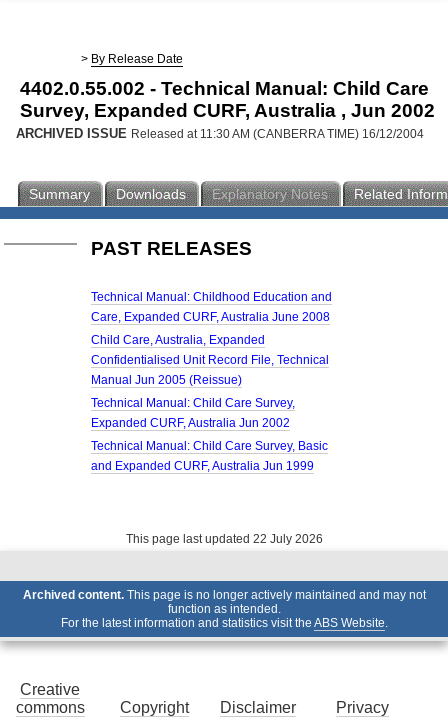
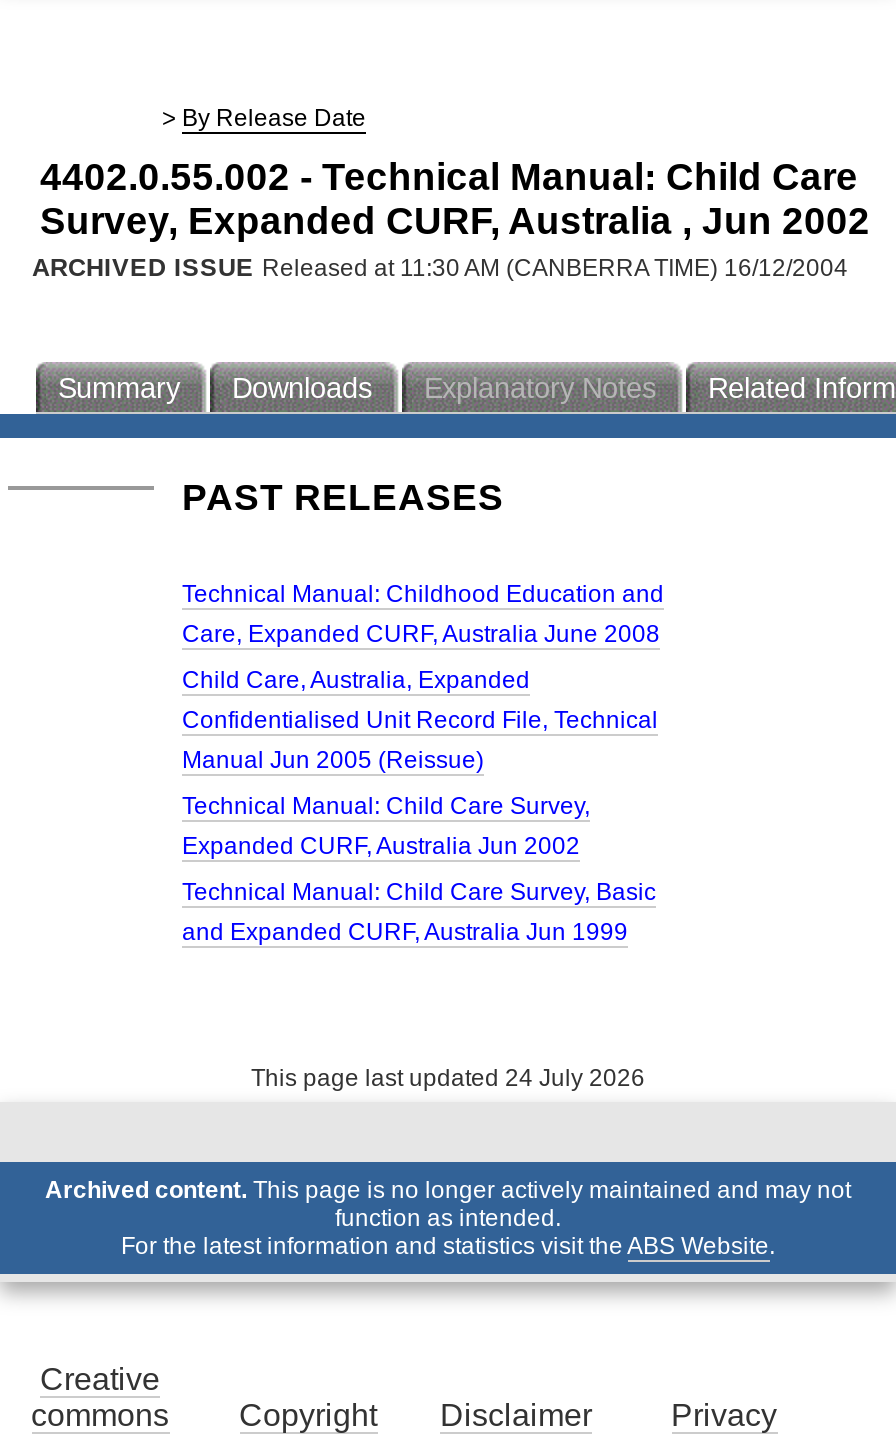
- This page last updated 22 July 2026
+ This page last updated 24 July 2026
